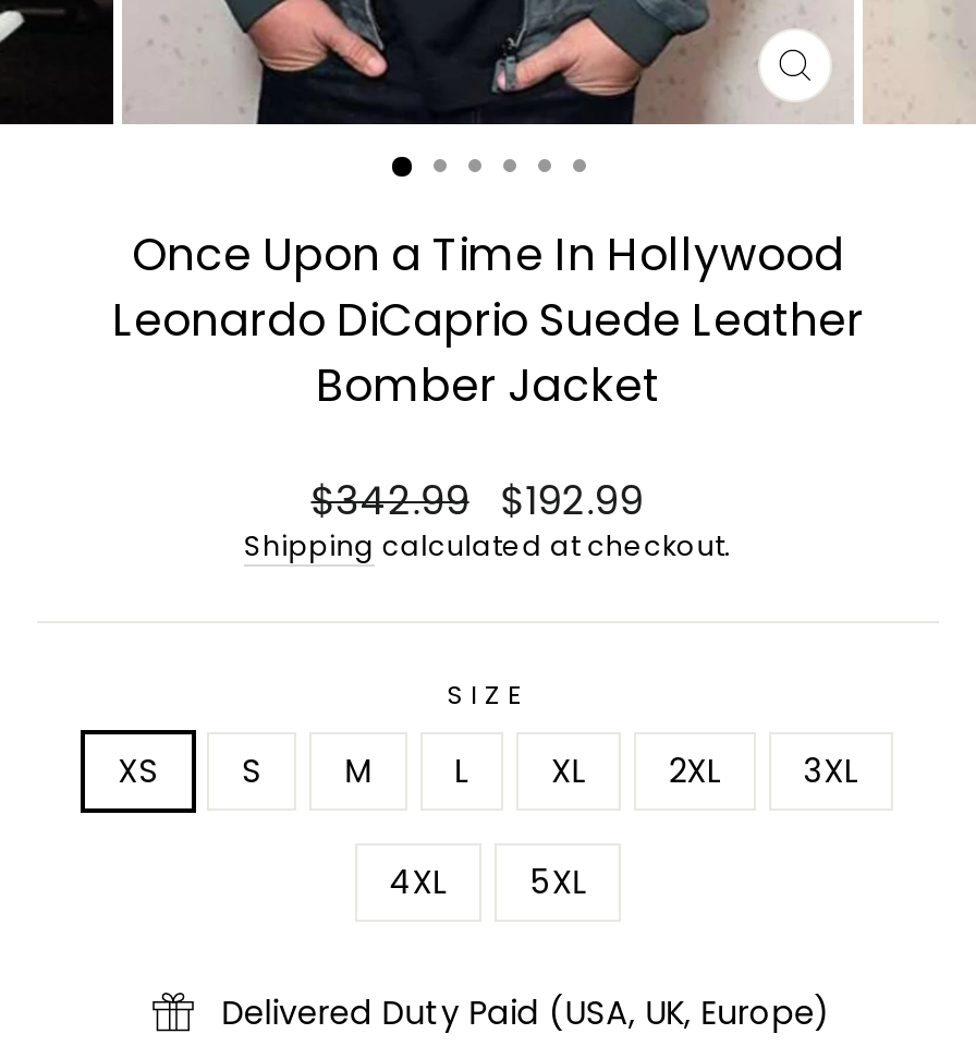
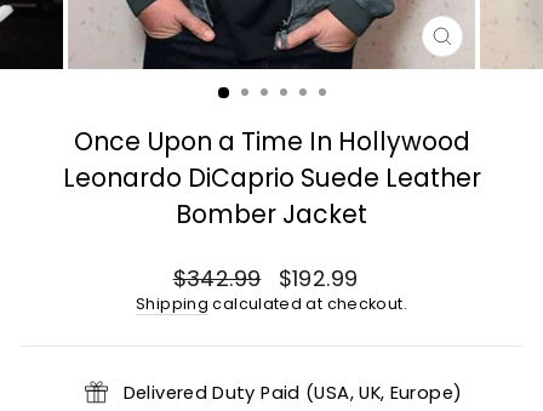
- SIZE
- XS
- S
- M
- L
- XL
- 2XL
- 3XL
- 4XL
- 5XL
